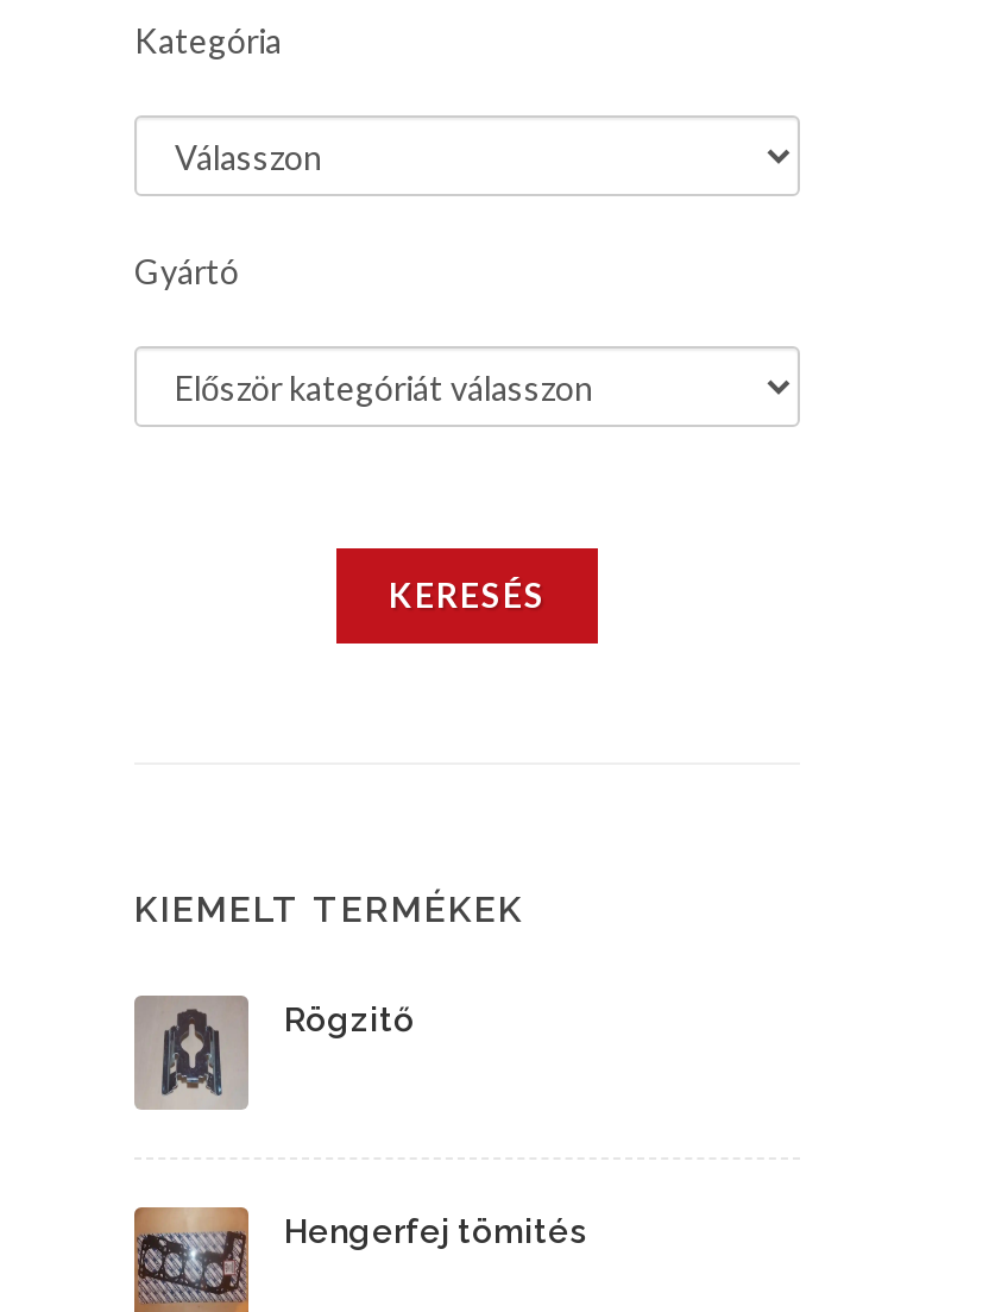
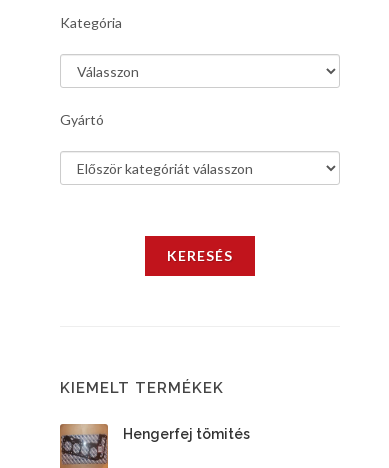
- [image]
- Rögzitő
